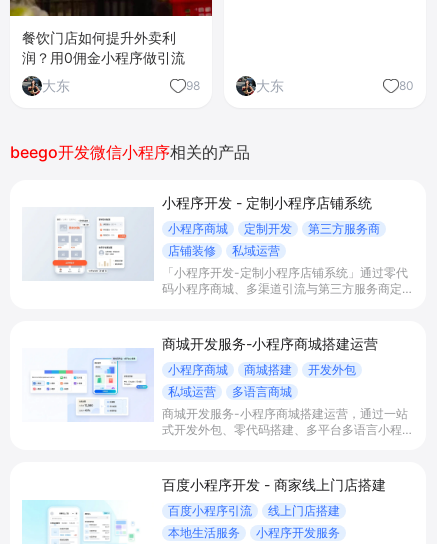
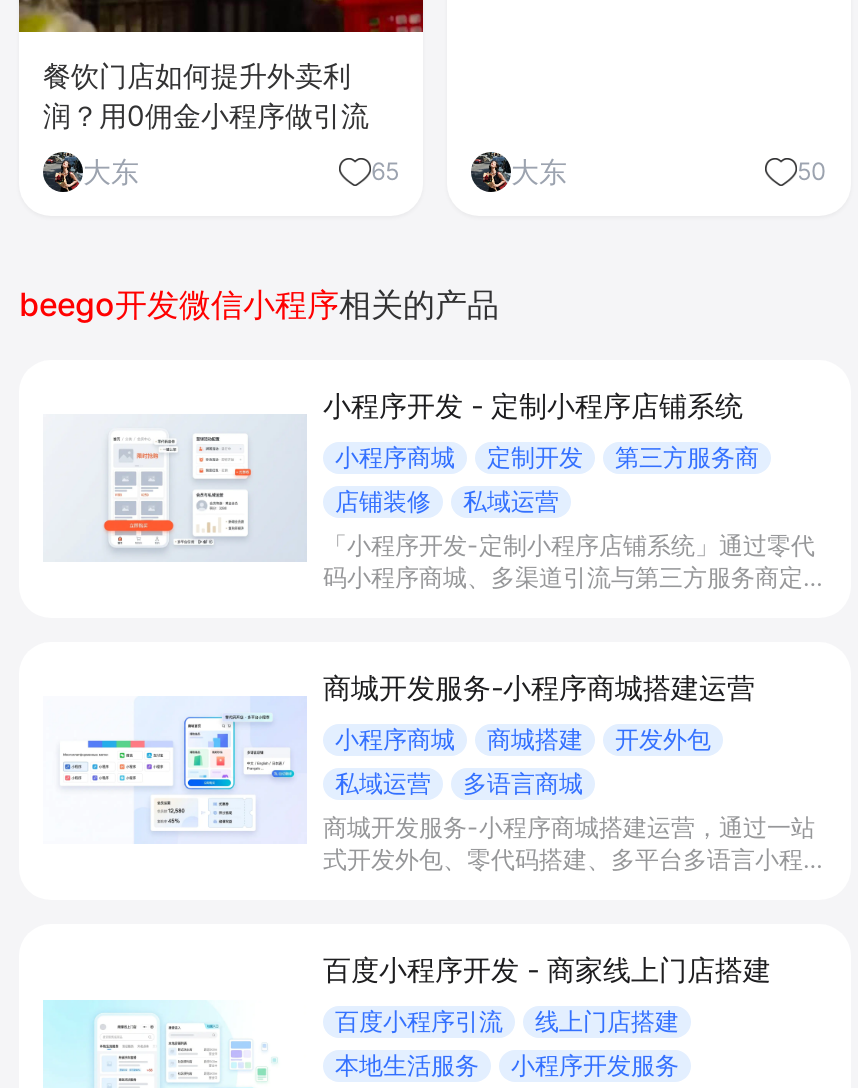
- 98
+ 65

- 80
+ 50
